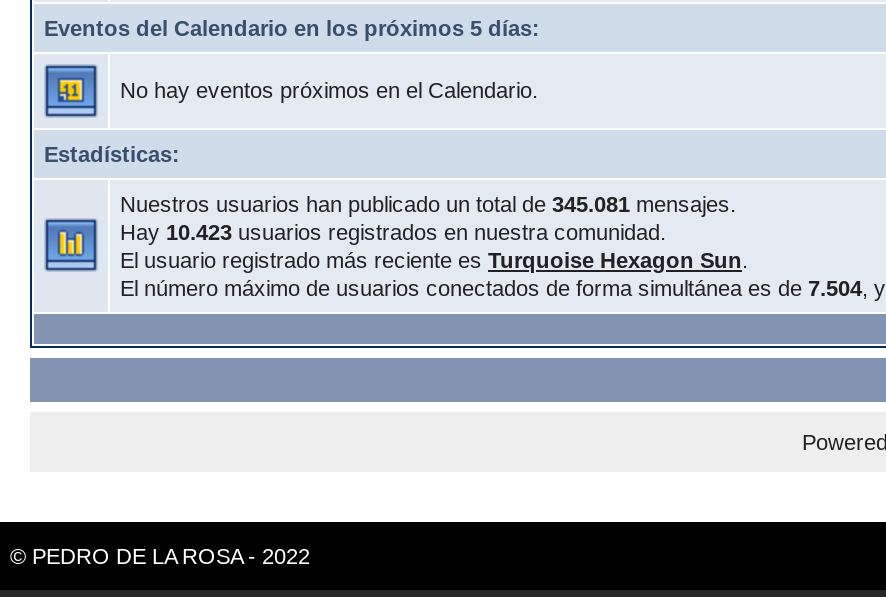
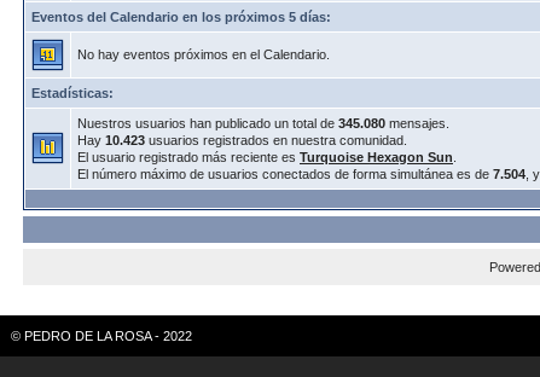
- Nuestros usuarios han publicado un total de 345.081 mensajes.
+ Nuestros usuarios han publicado un total de 345.080 mensajes.
